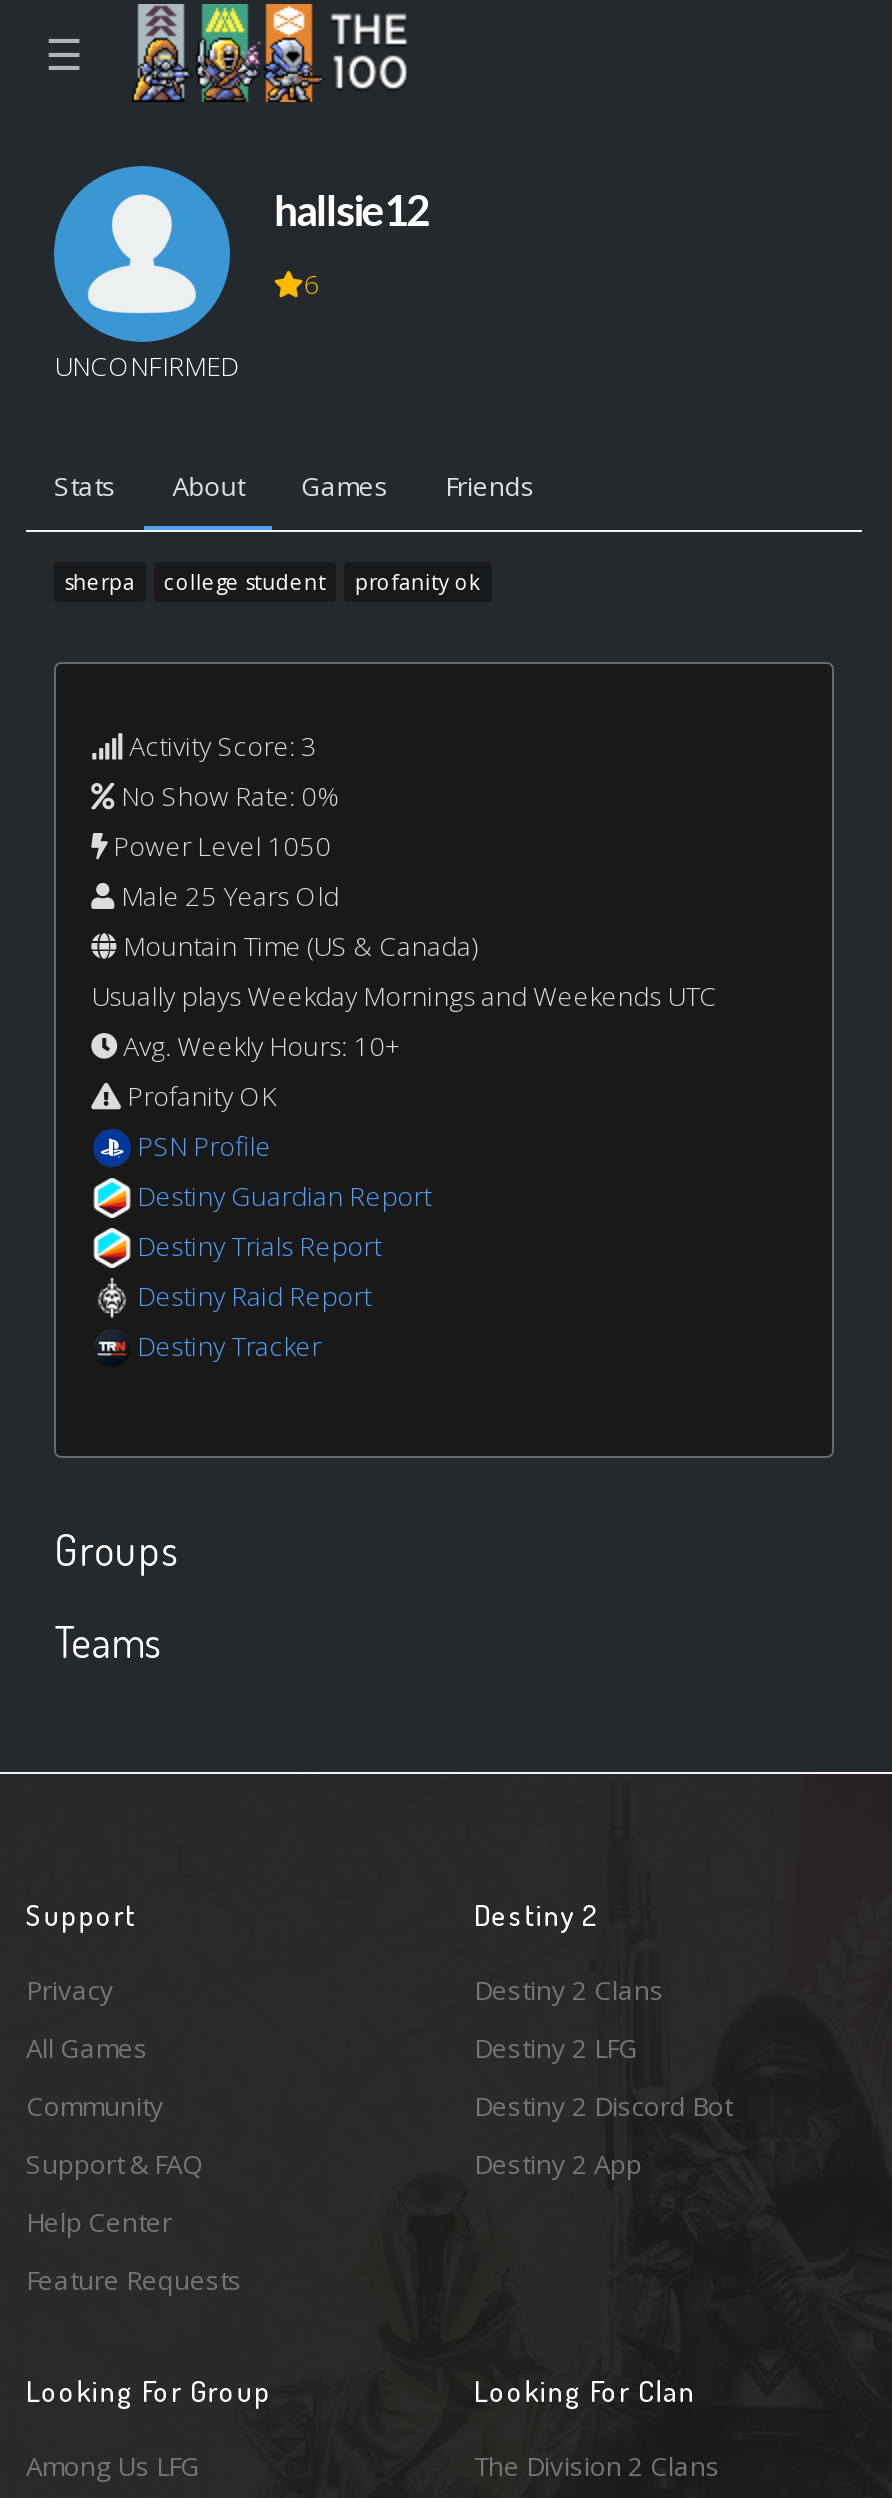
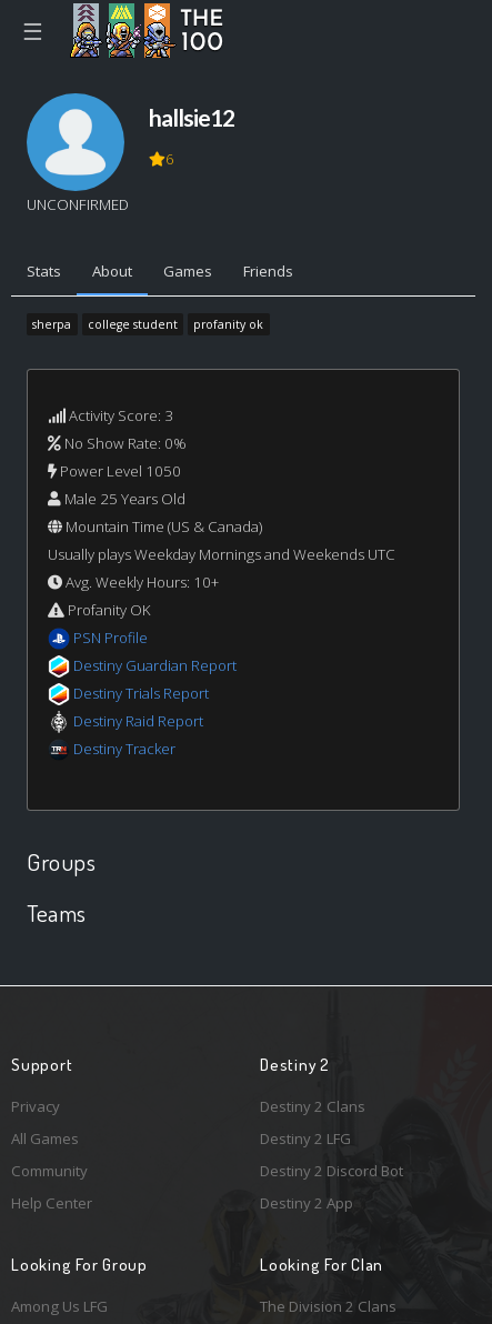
- Support & FAQ

- Feature Requests
